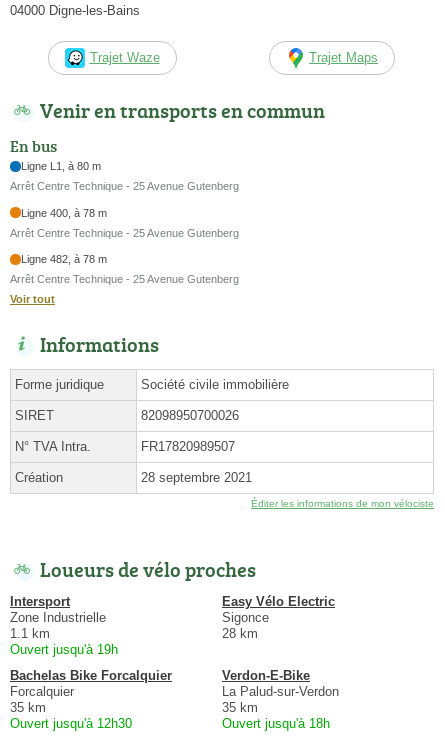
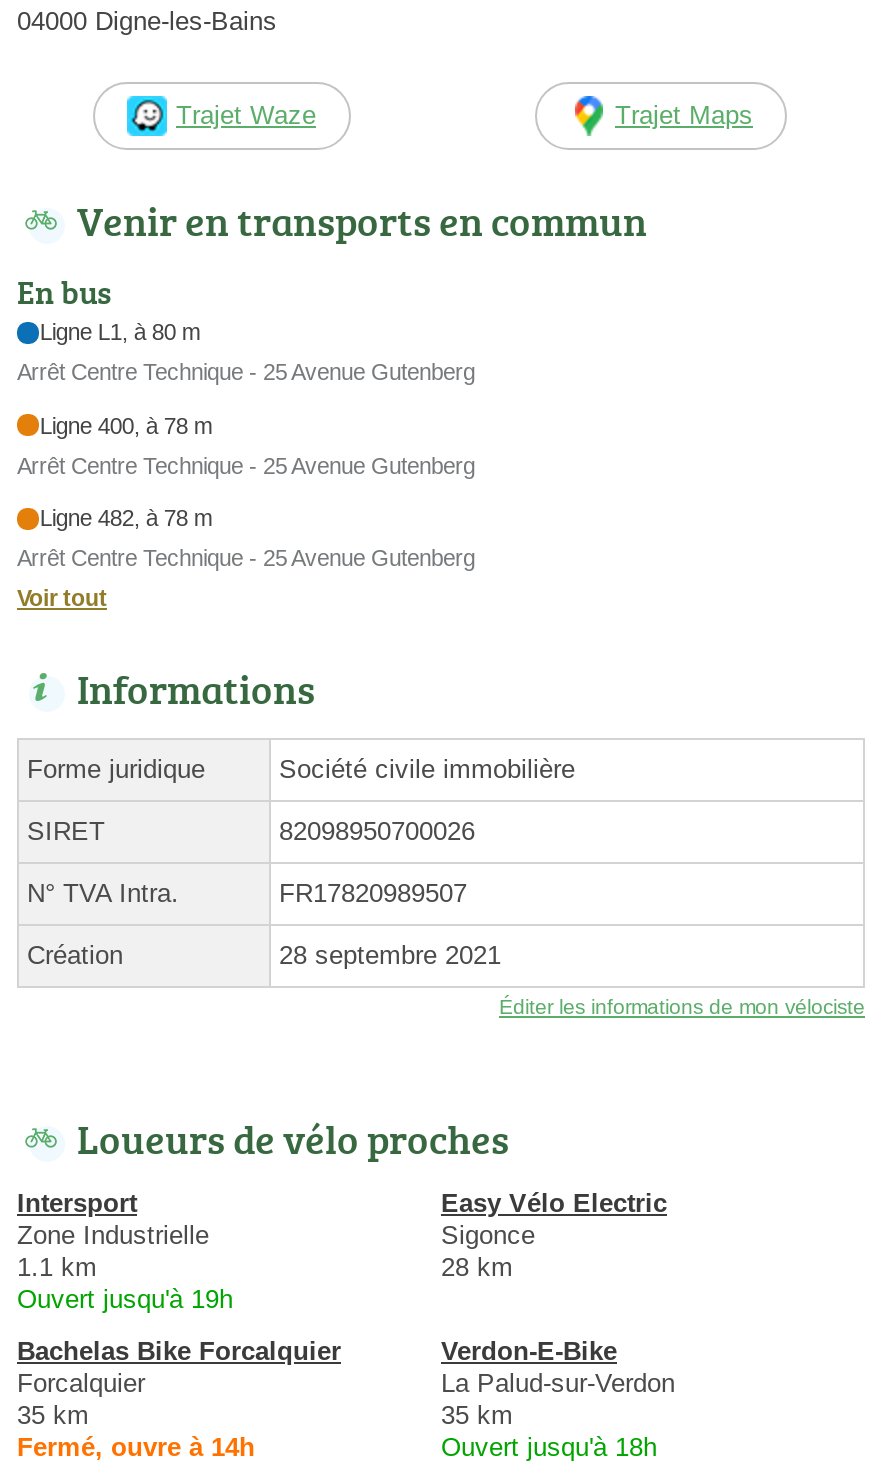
- Ouvert jusqu'à 12h30
+ Fermé, ouvre à 14h
